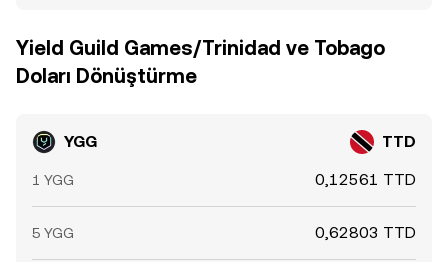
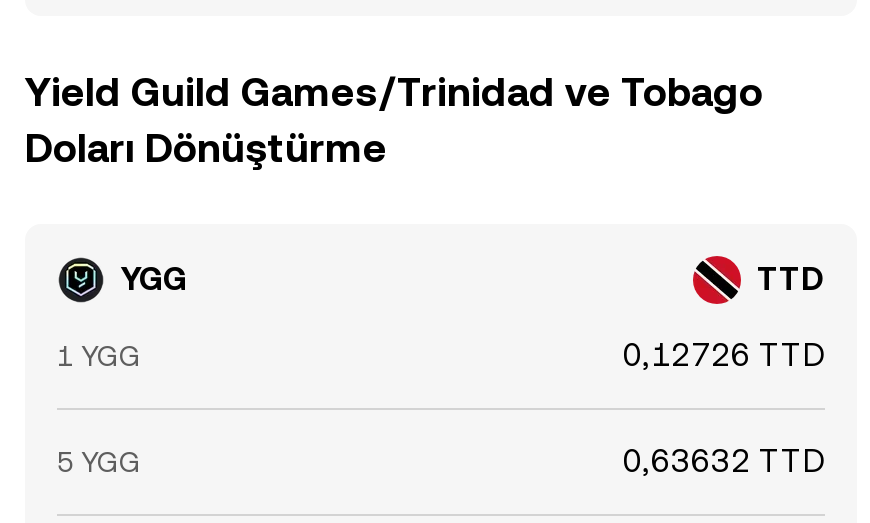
- 0,12561 TTD
+ 0,12726 TTD

- 0,62803 TTD
+ 0,63632 TTD
